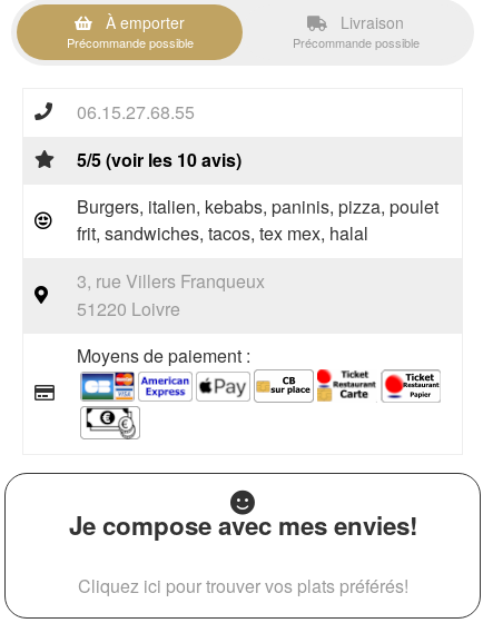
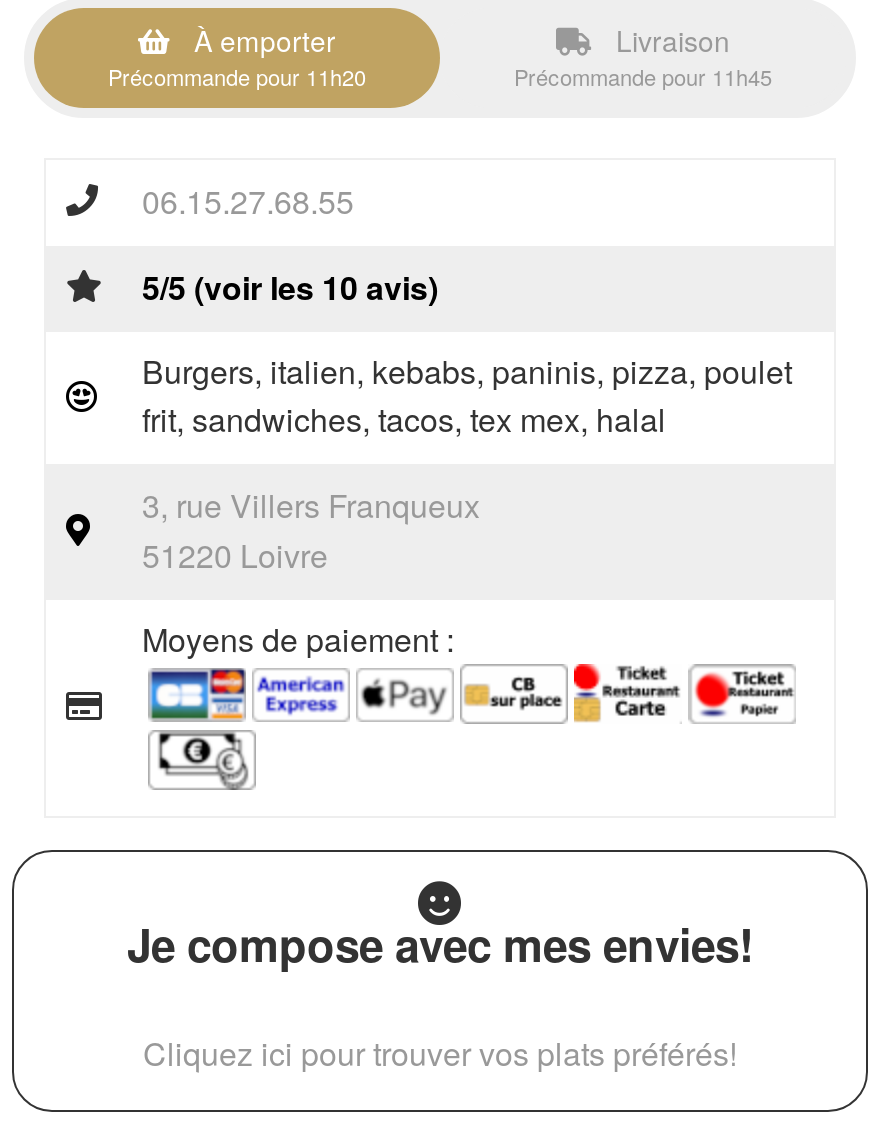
- Précommande possible
+ Précommande pour 11h20

- Précommande possible
+ Précommande pour 11h45
